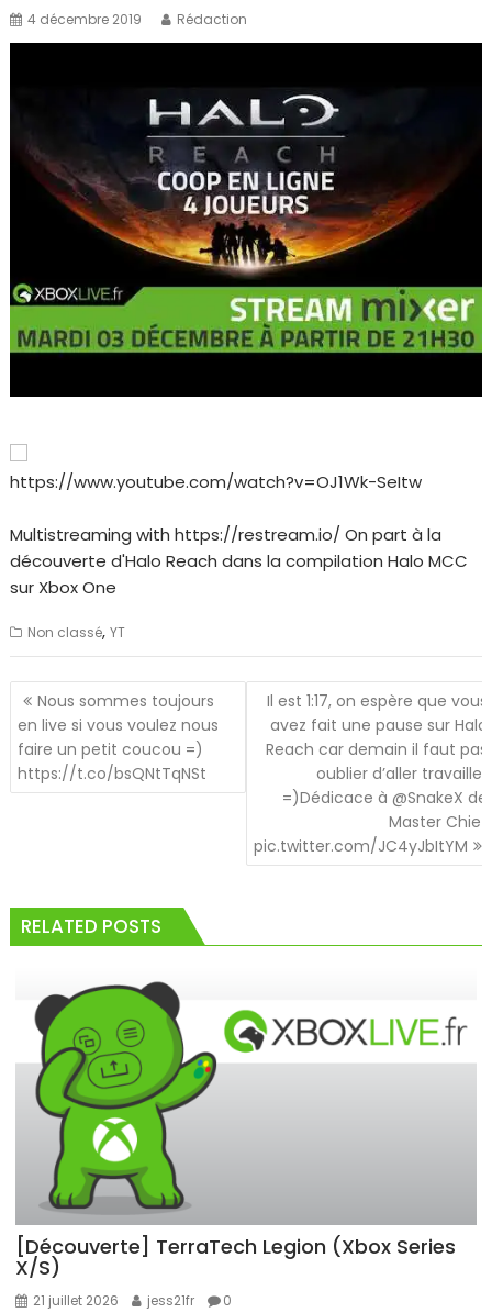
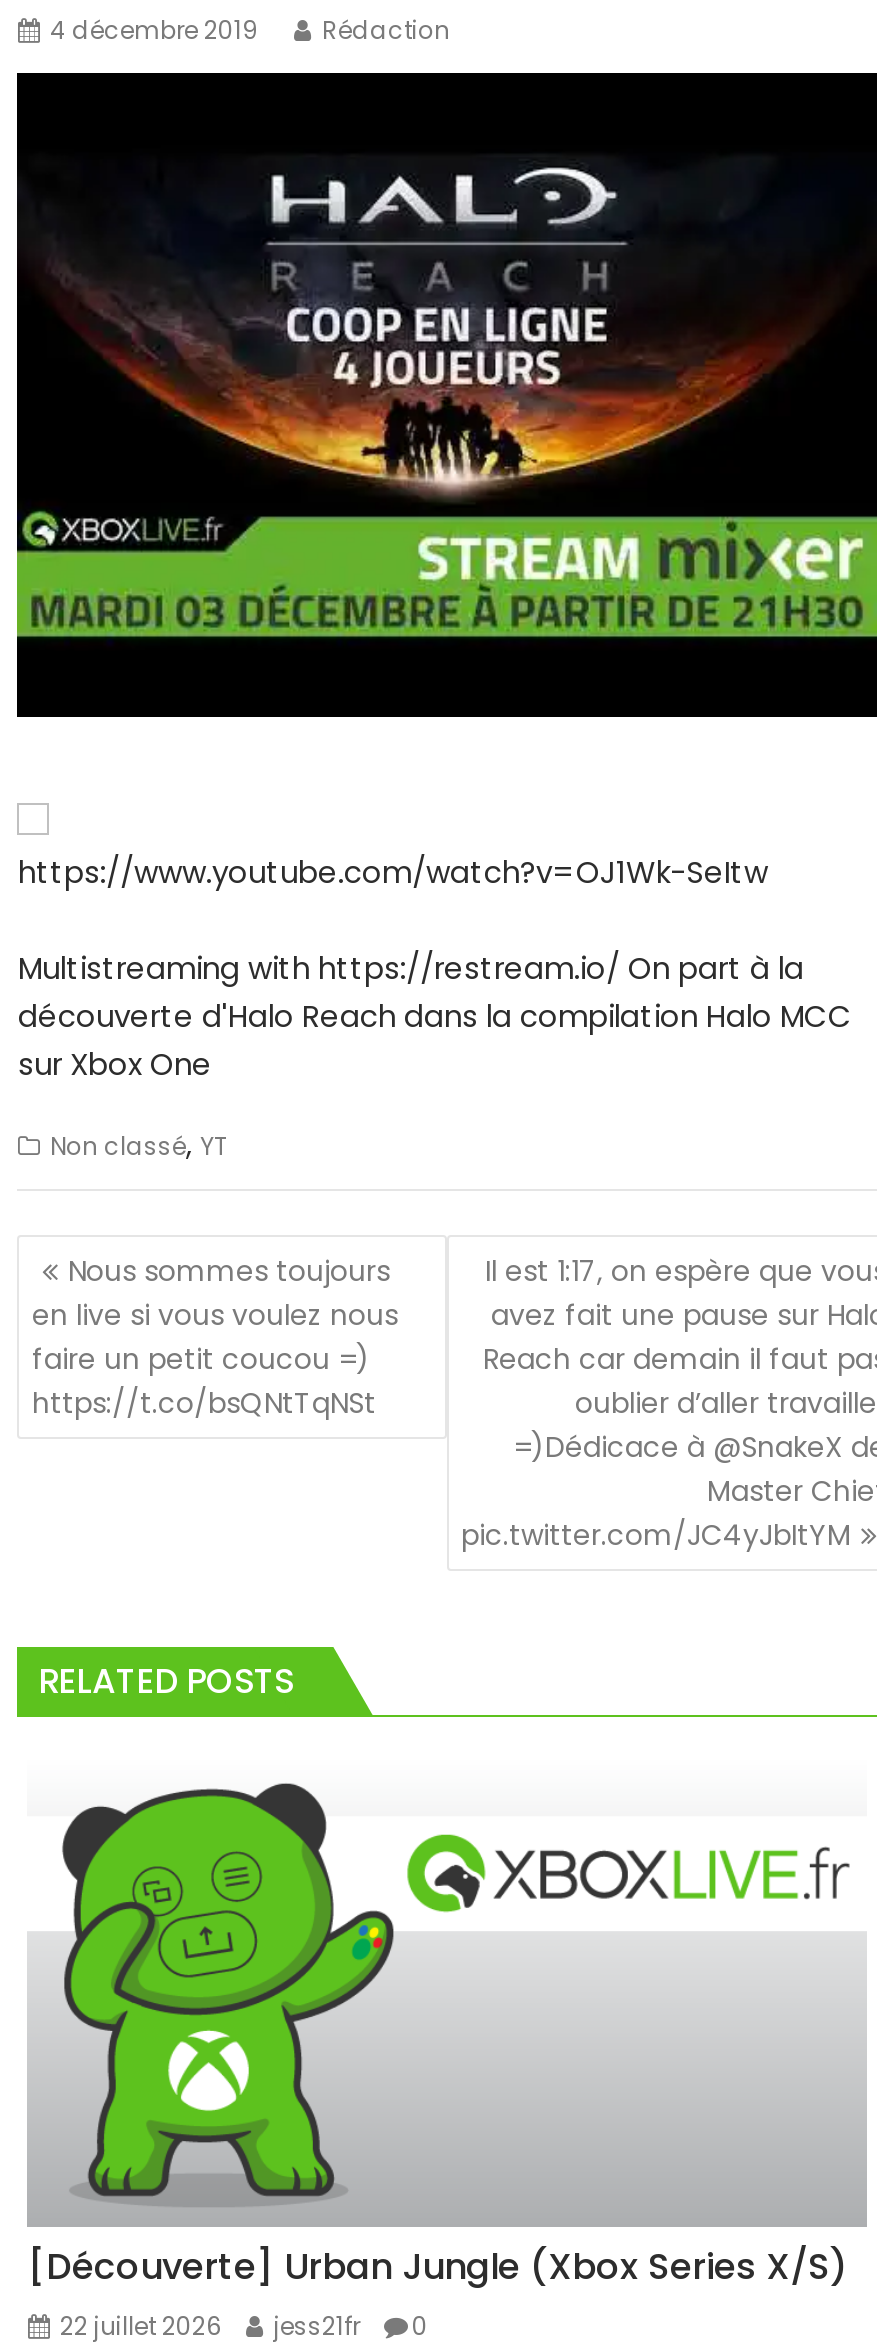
- [Découverte] TerraTech Legion (Xbox Series
- X/S)
- 21 juillet 2026
+ [Découverte] Urban Jungle (Xbox Series X/S)
+ 22 juillet 2026
